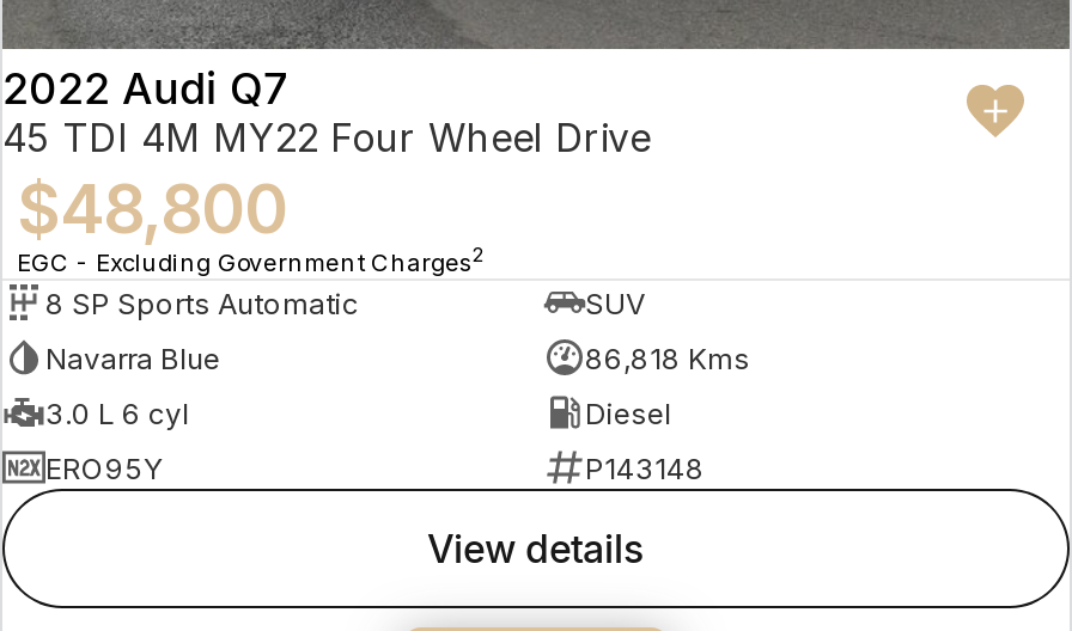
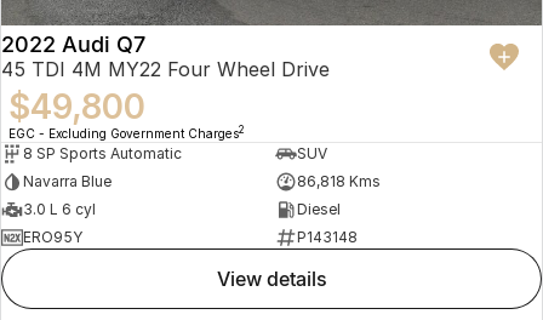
- $48,800
+ $49,800
